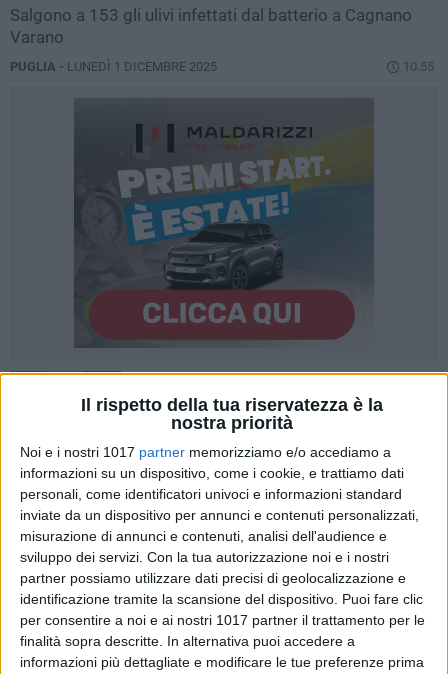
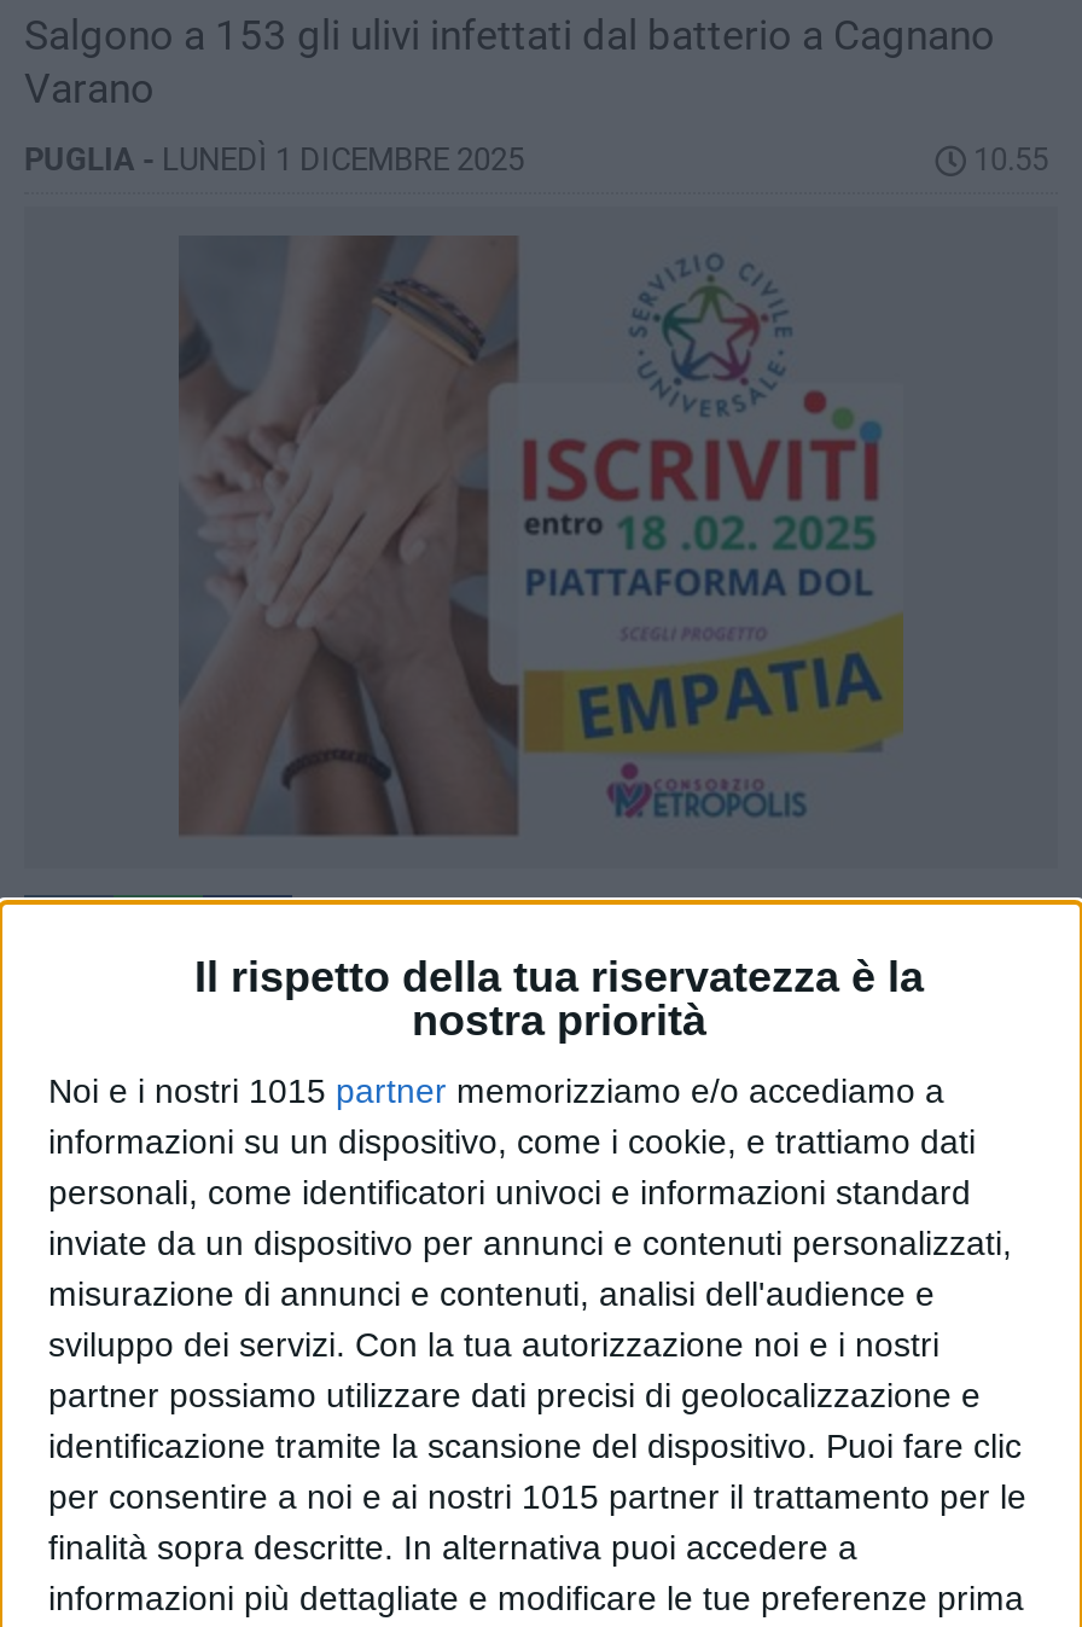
- [image]
+ [image]

- Noi e i nostri 1017 partner memorizziamo e/o accediamo a
+ Noi e i nostri 1015 partner memorizziamo e/o accediamo a

- per consentire a noi e ai nostri 1017 partner il trattamento per le
+ per consentire a noi e ai nostri 1015 partner il trattamento per le
